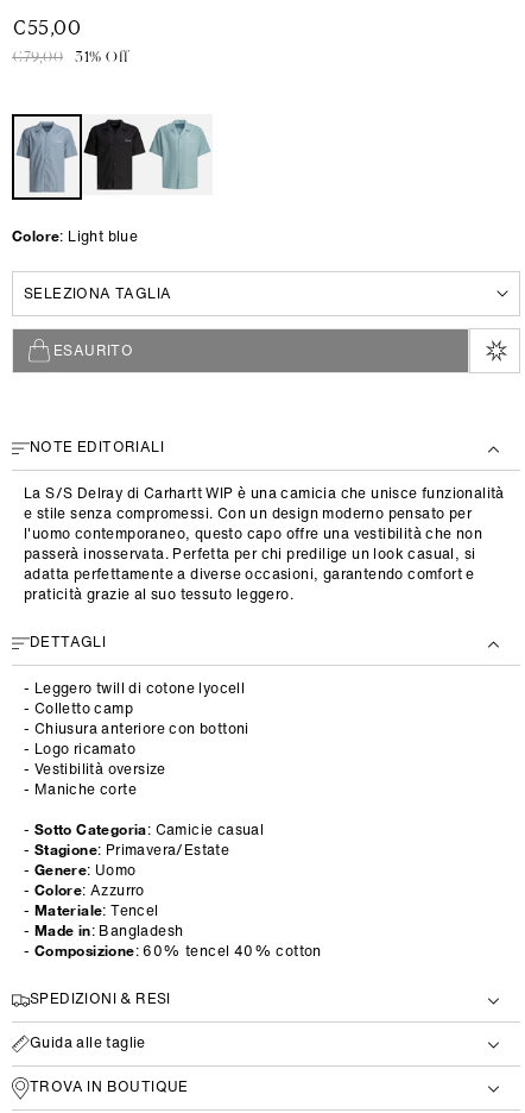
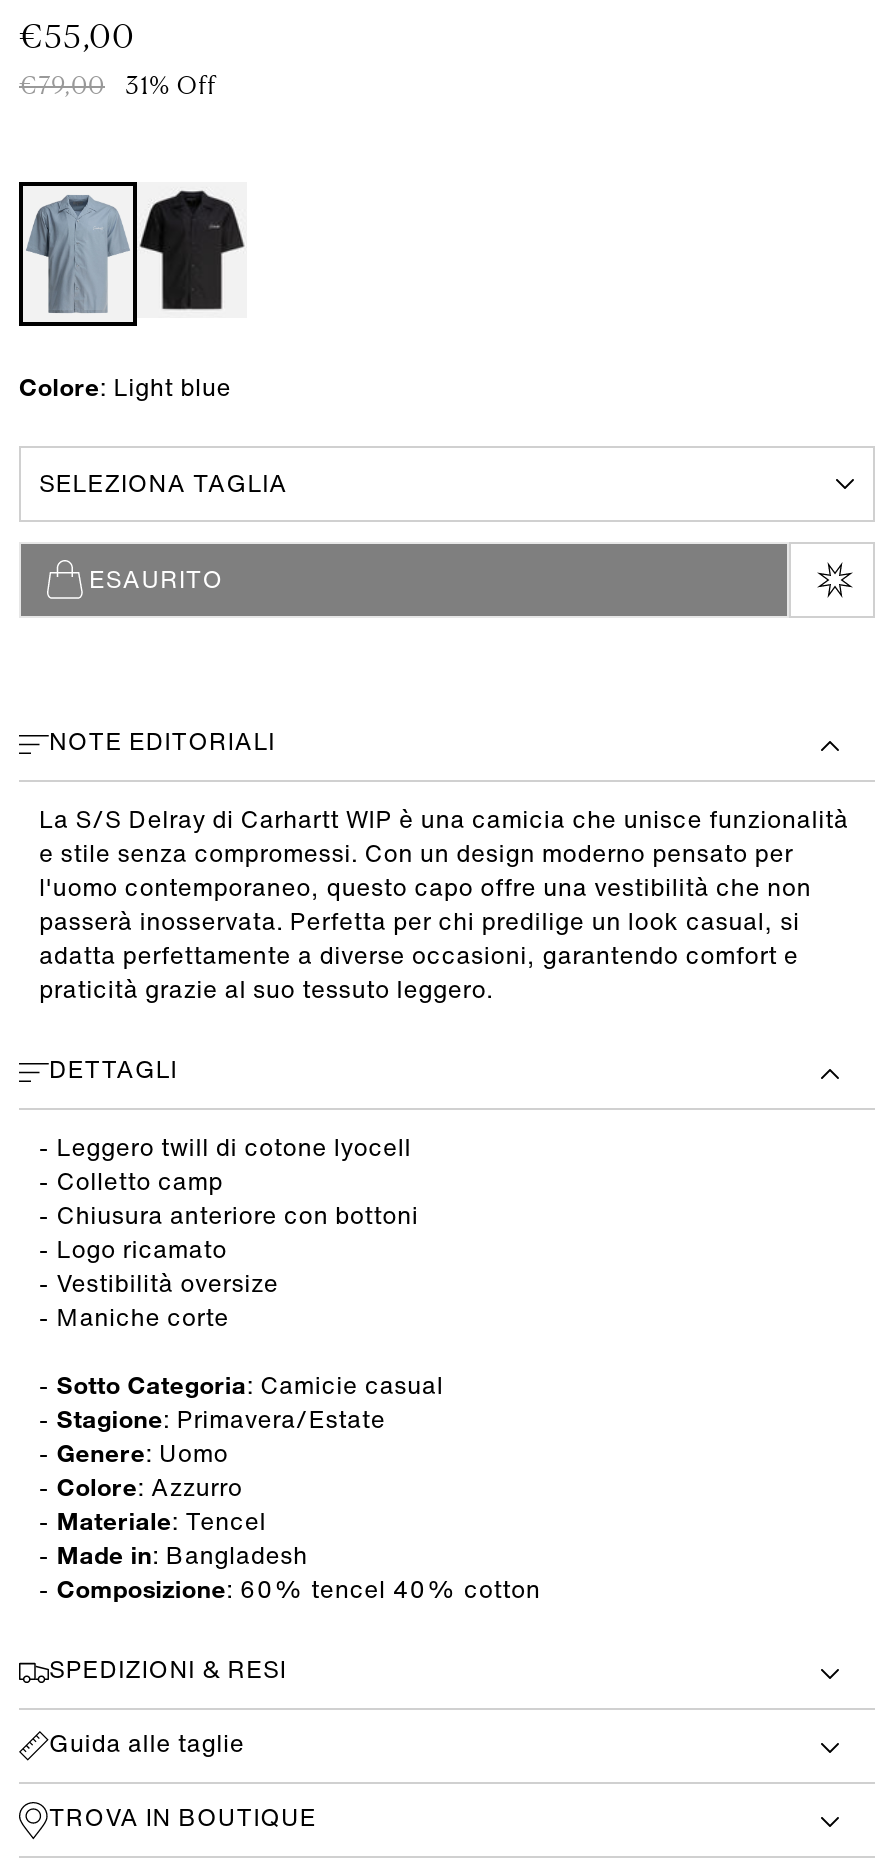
- [image]
